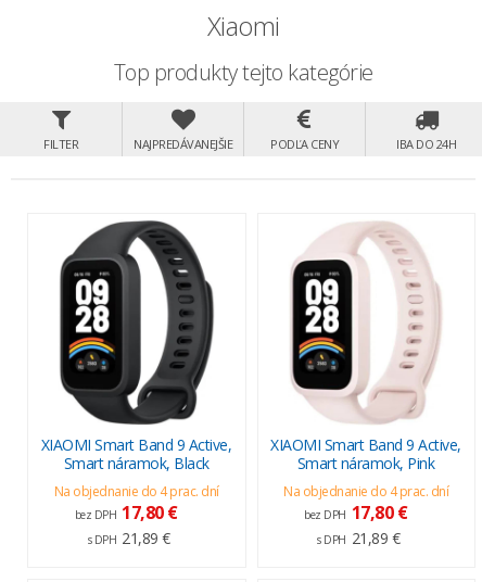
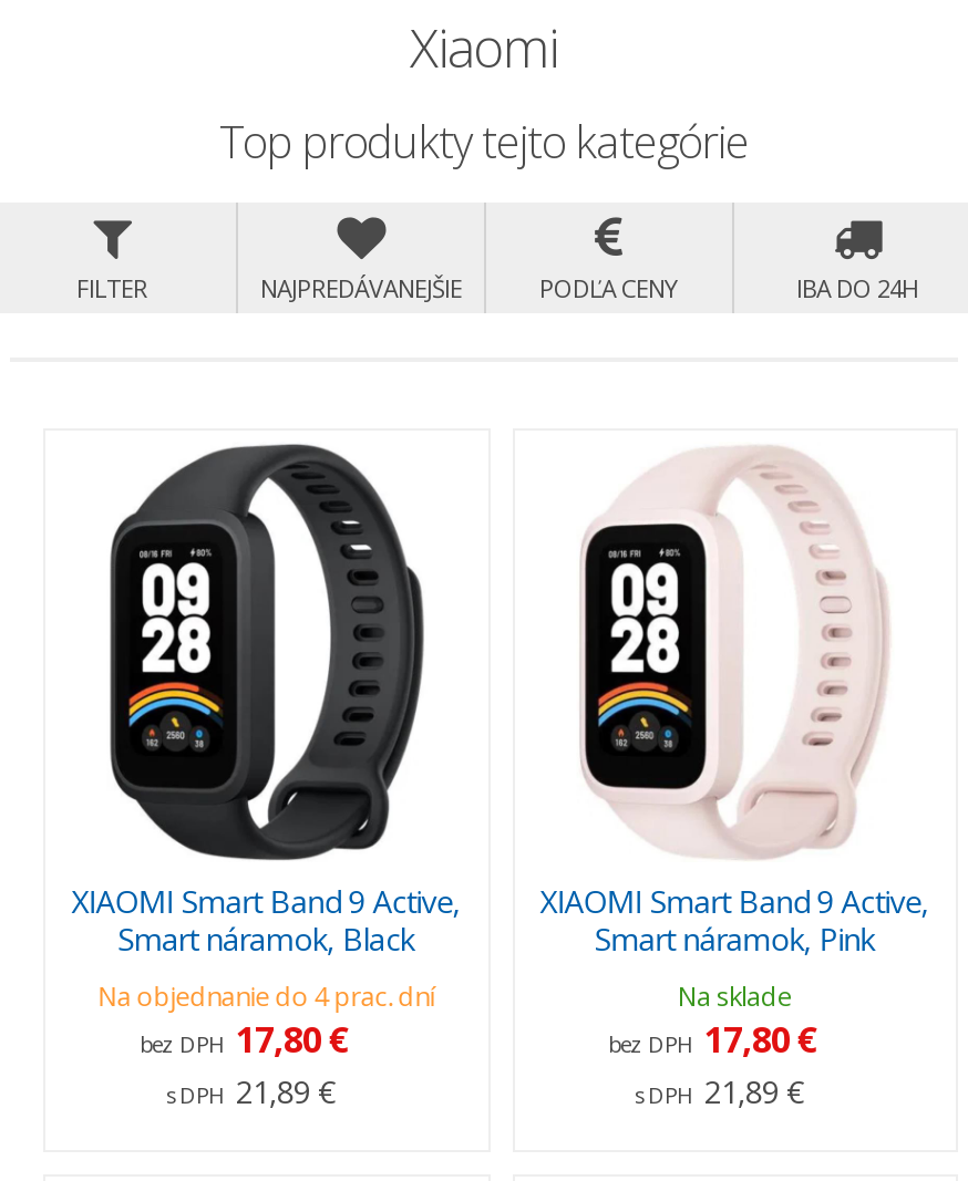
- Na objednanie do 4 prac. dní
+ Na sklade
